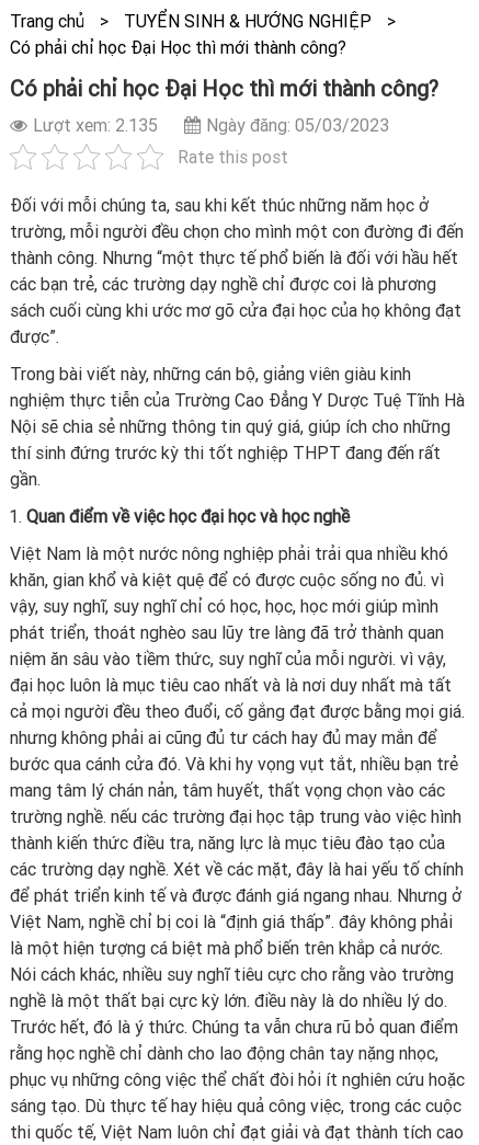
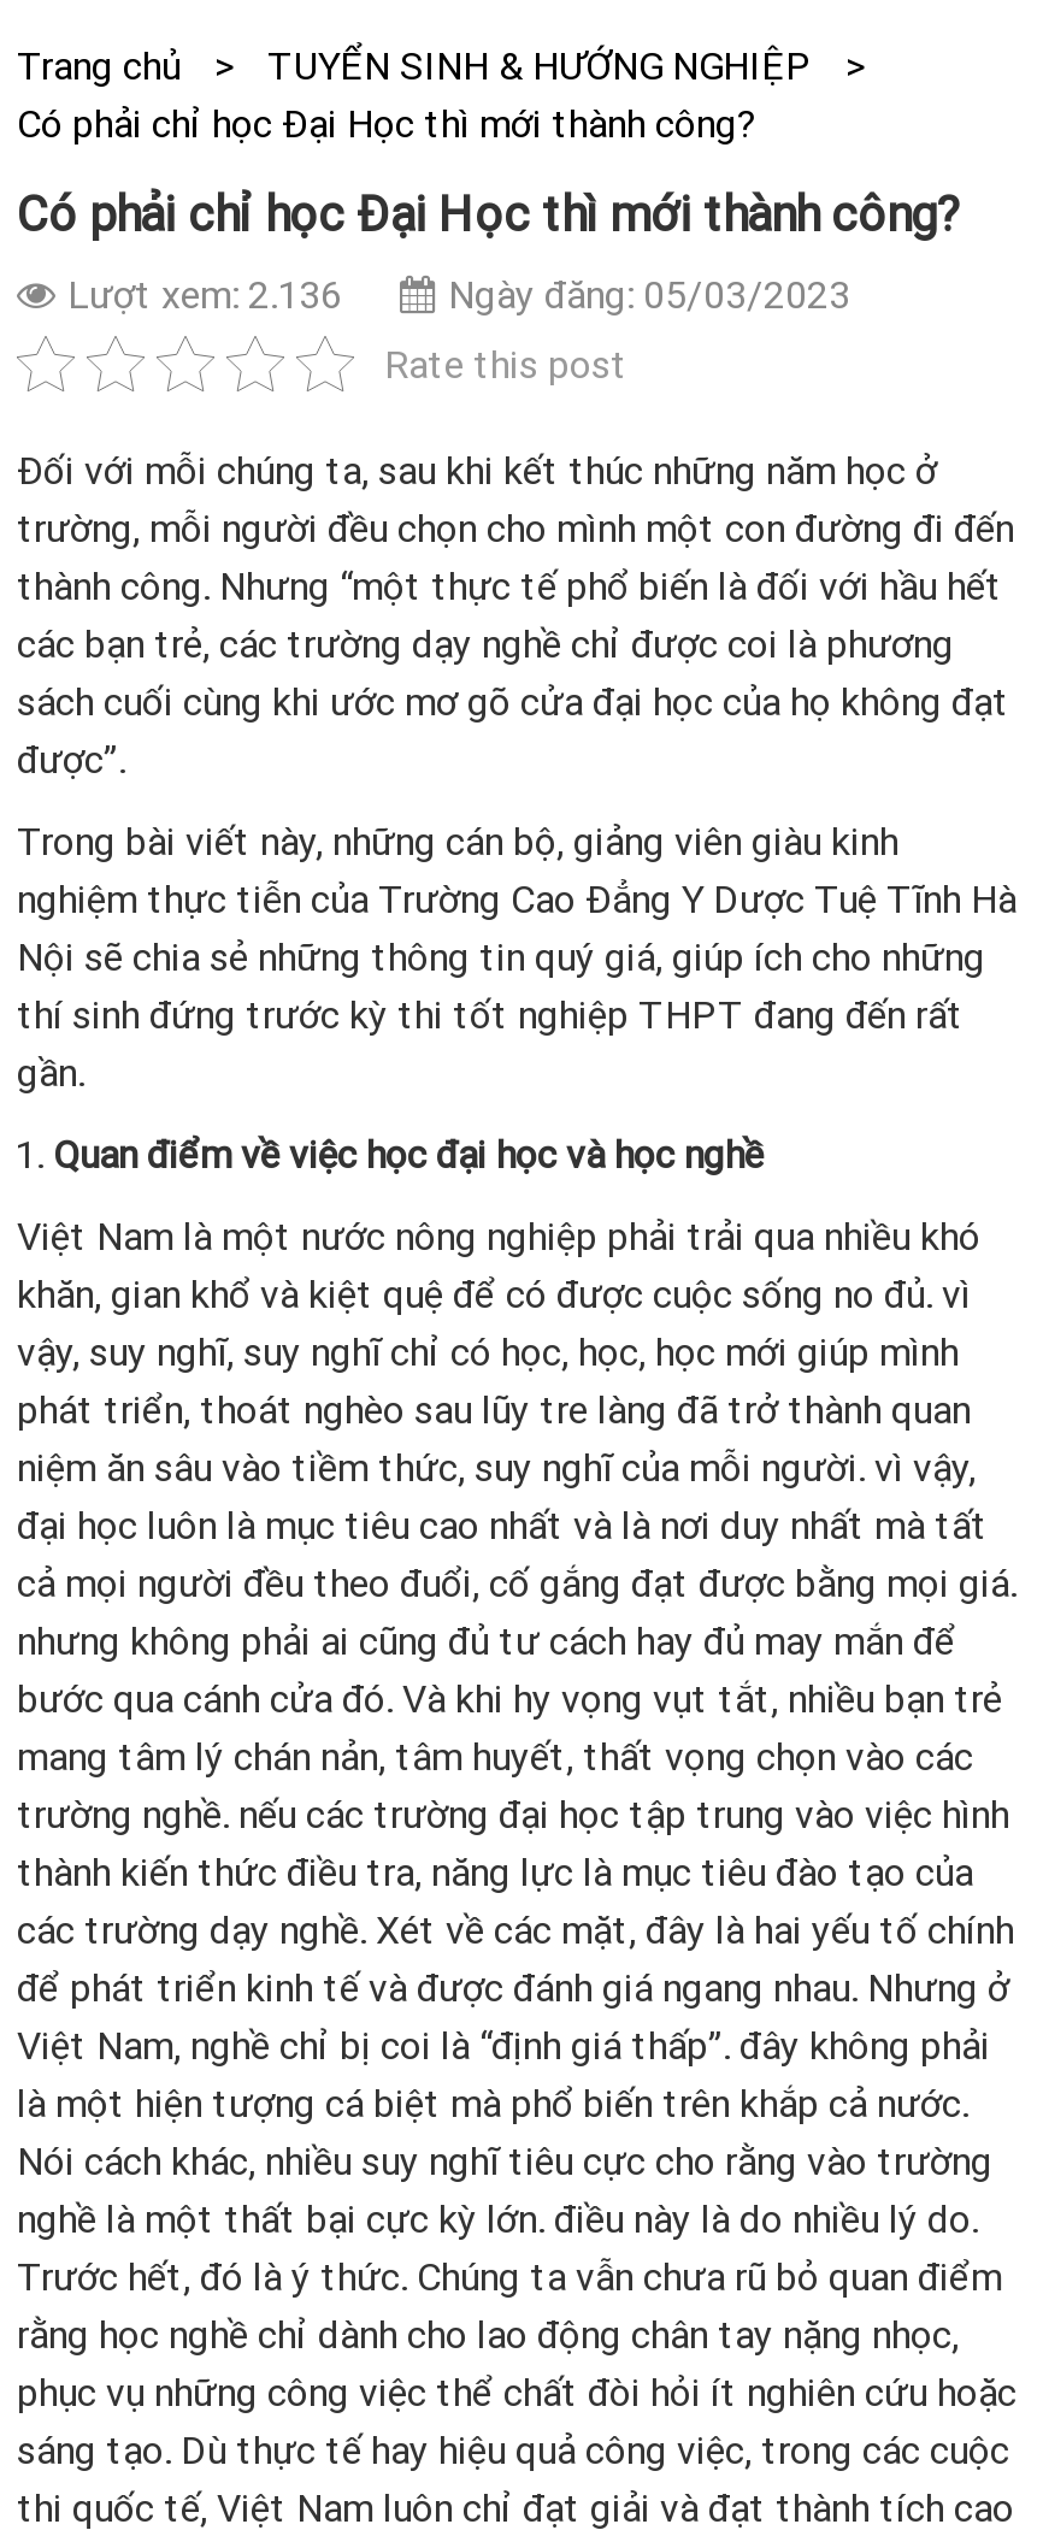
- Lượt xem: 2.135 Ngày đăng: 05/03/2023
+ Lượt xem: 2.136 Ngày đăng: 05/03/2023
